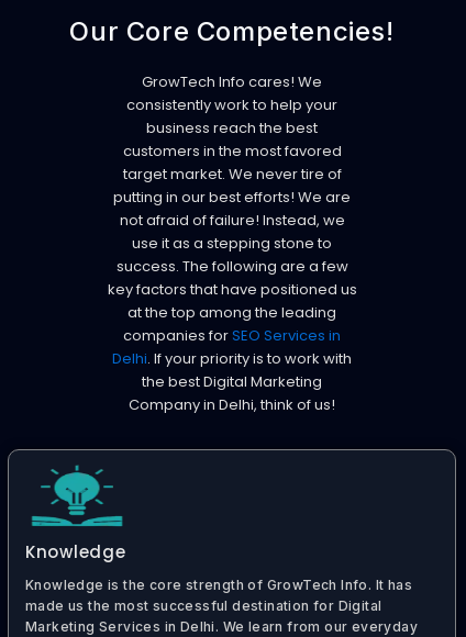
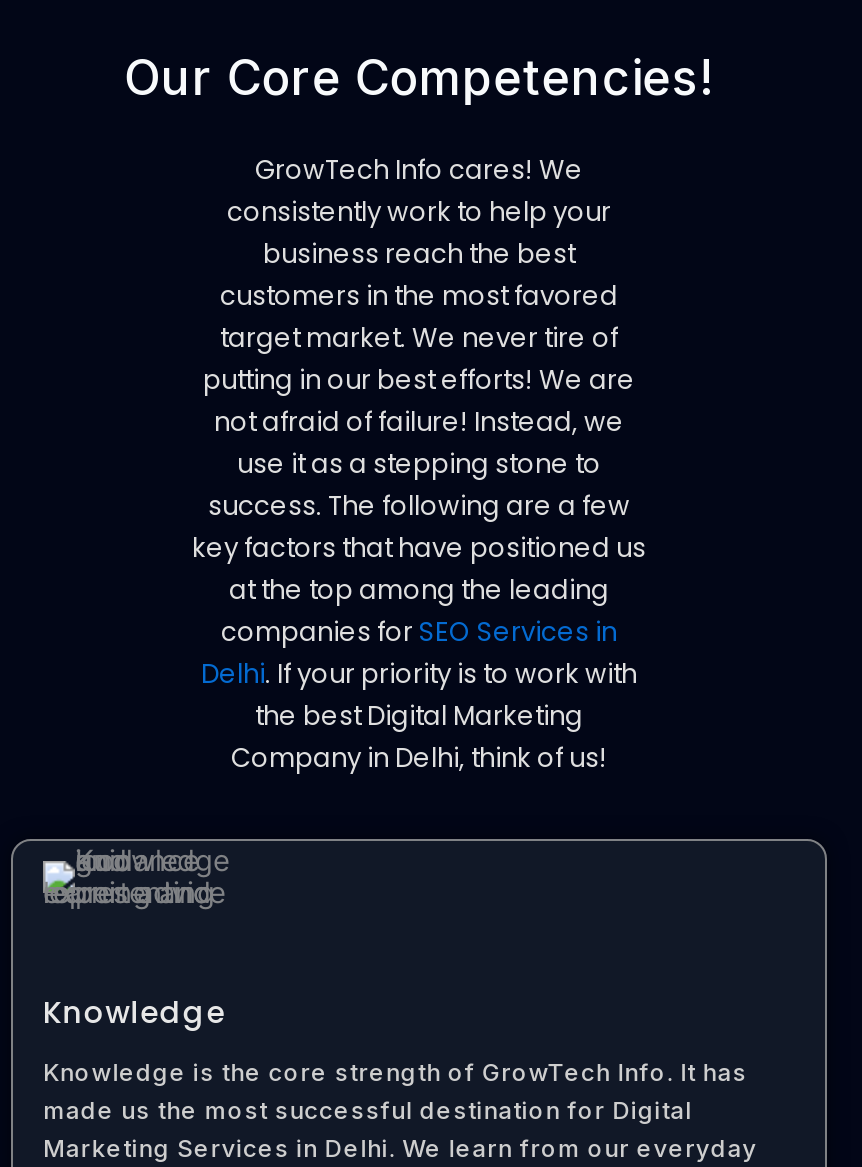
- [image]
+ [image]
